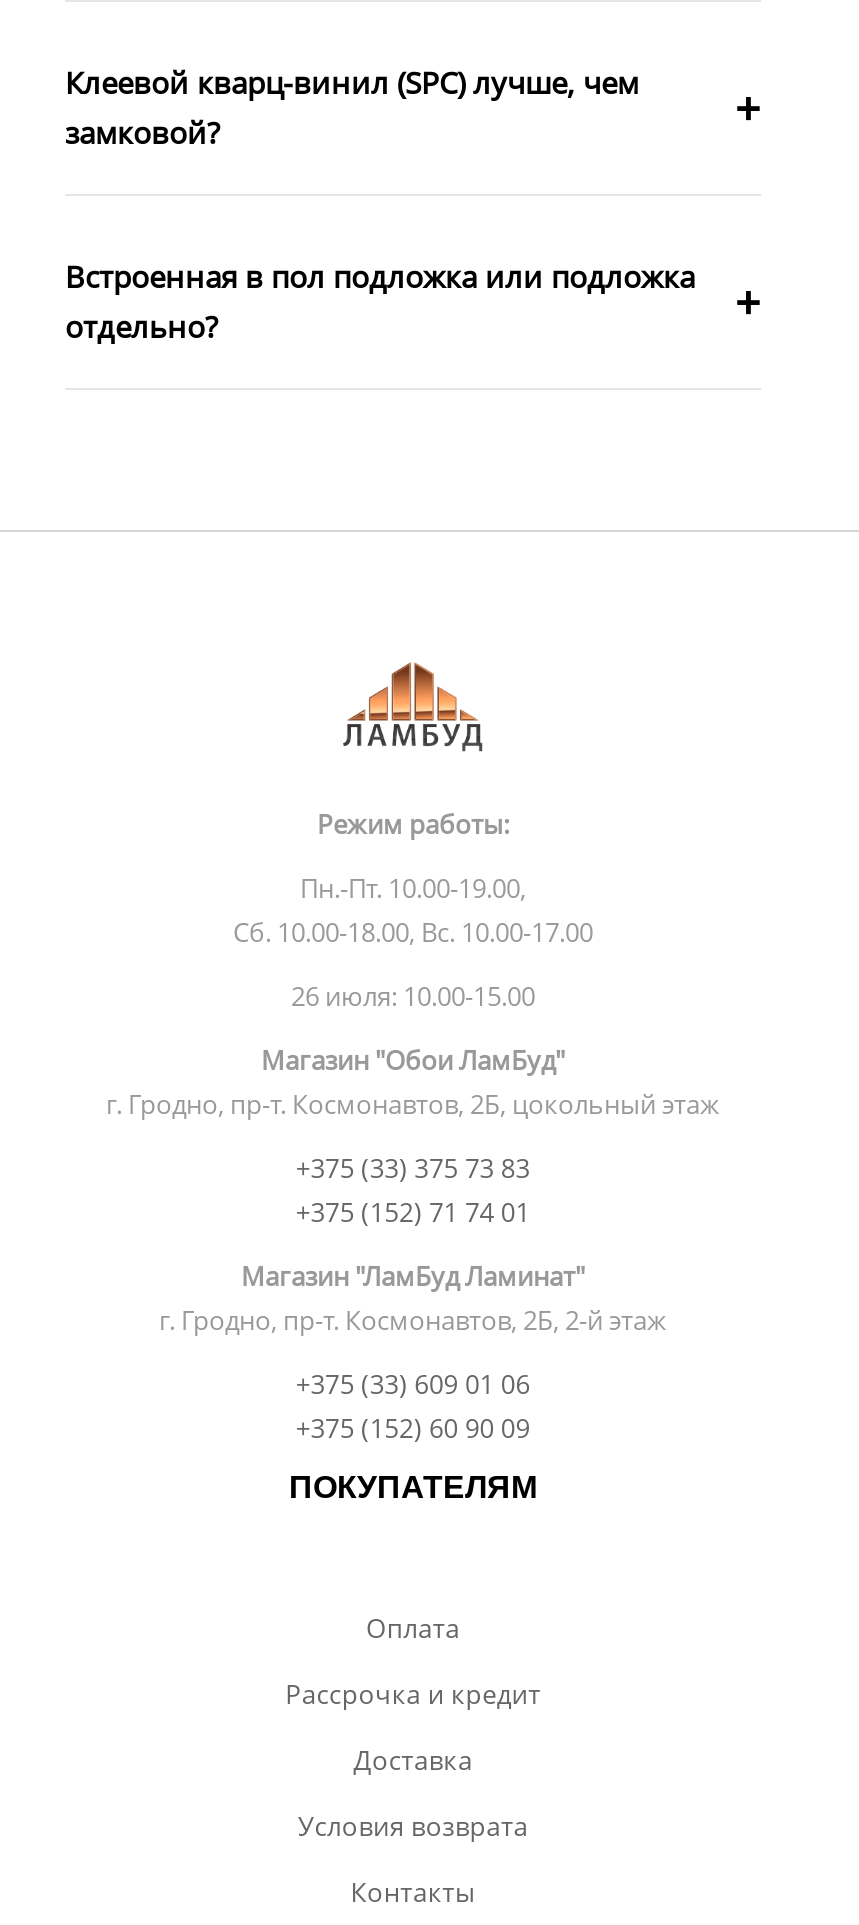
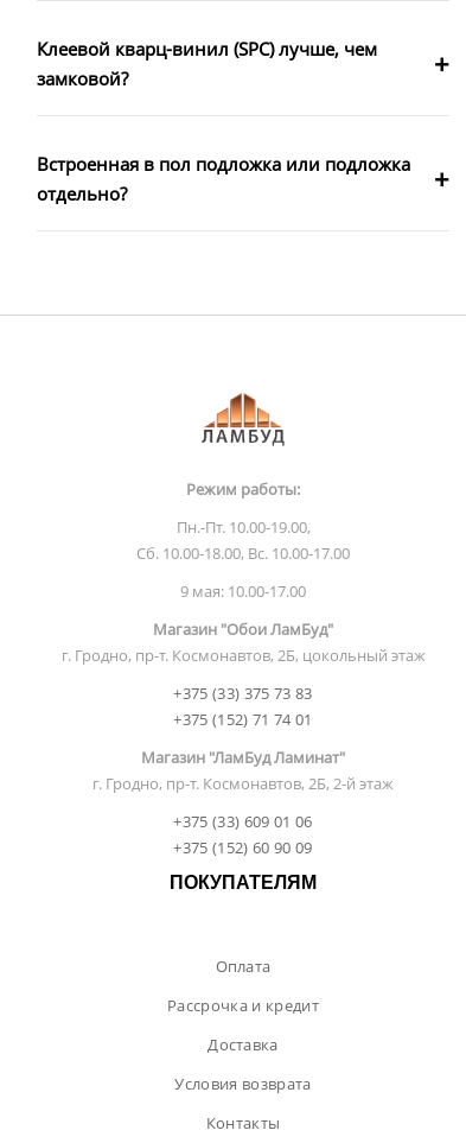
- 26 июля: 10.00-15.00
+ 9 мая: 10.00-17.00
